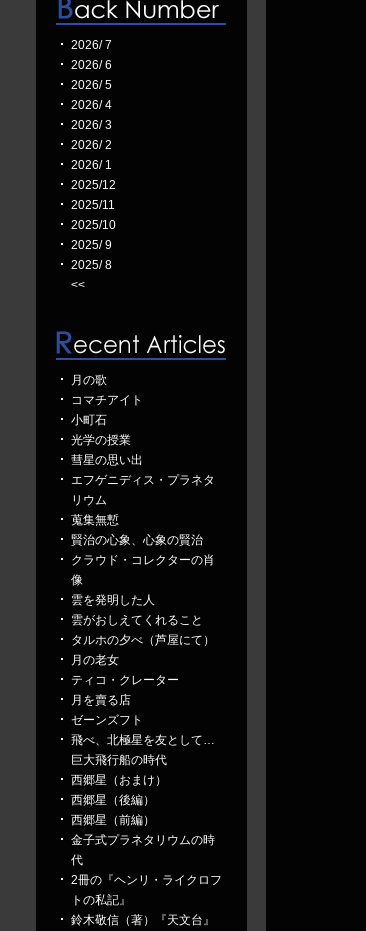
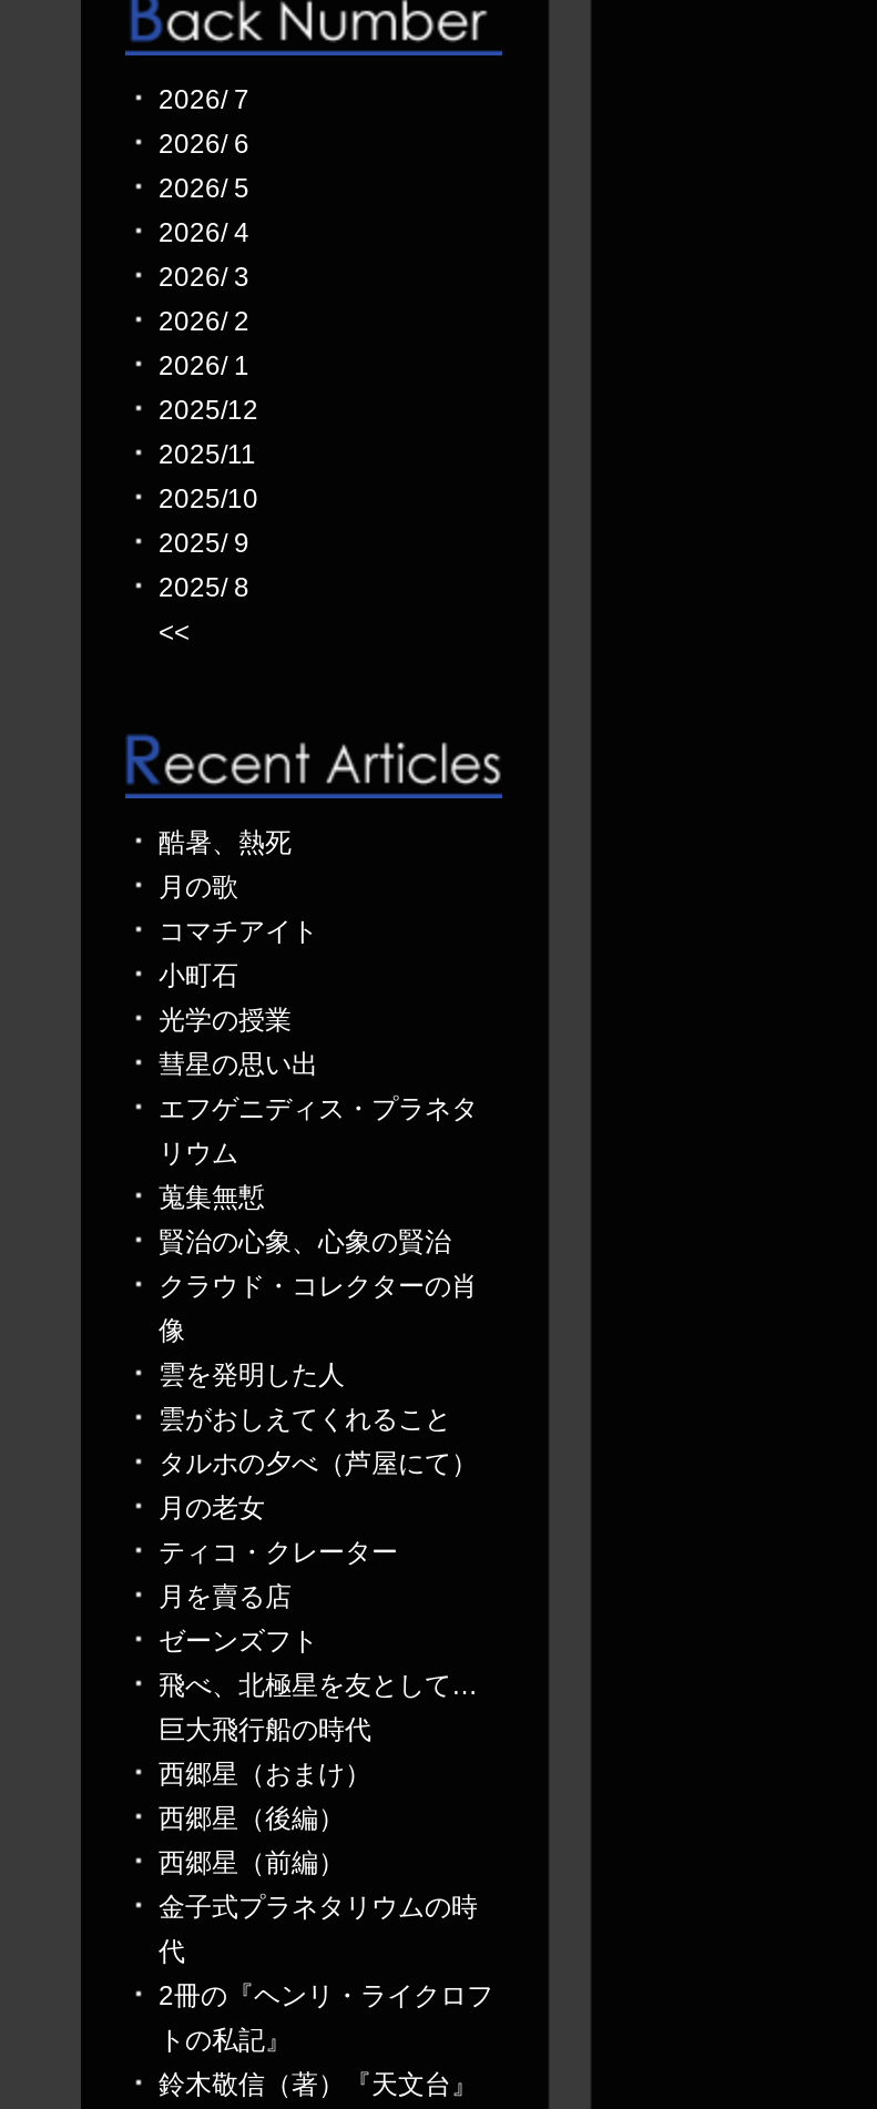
+ 酷暑、熱死
